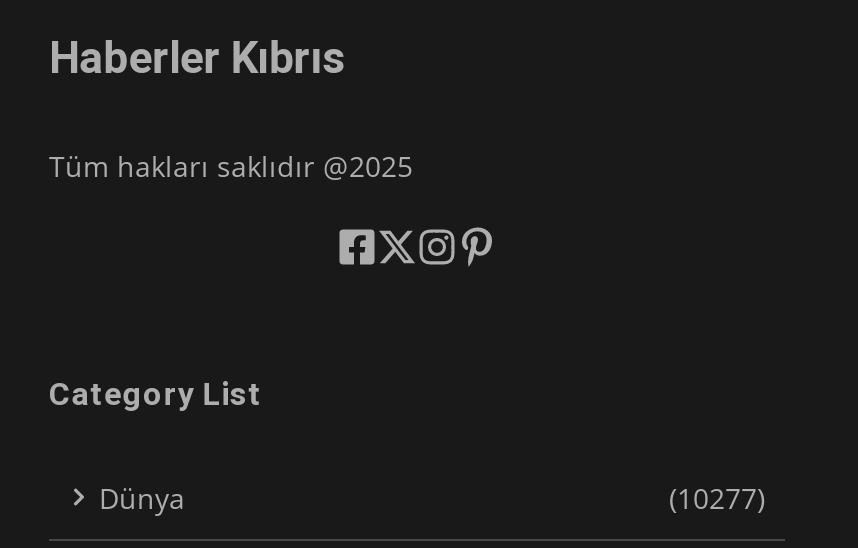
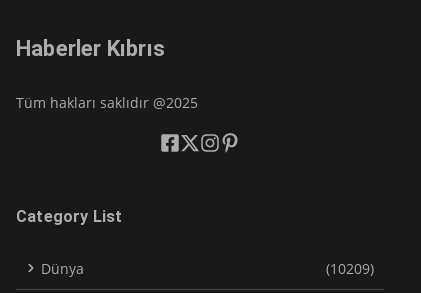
- (10277)
+ (10209)
